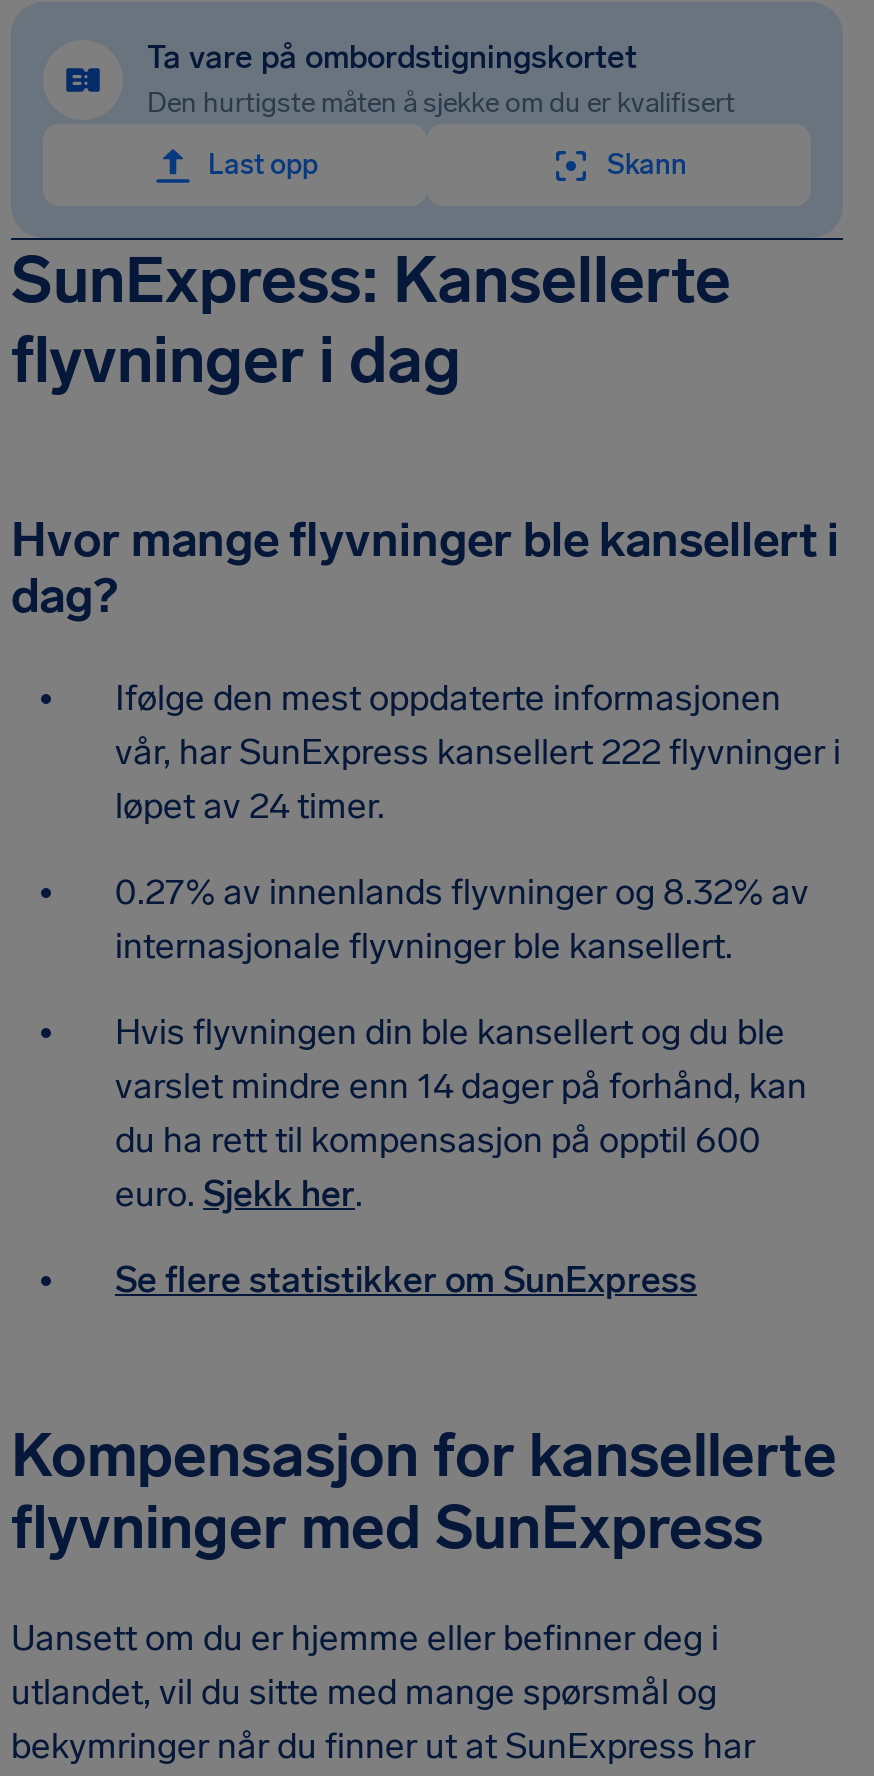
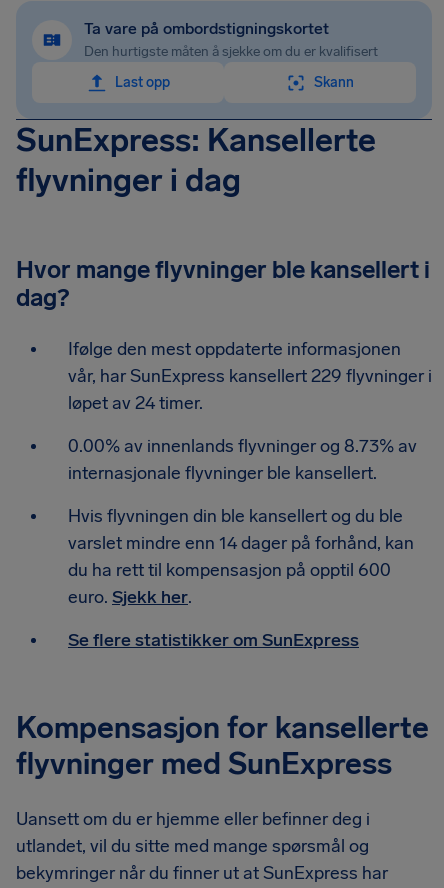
- vår, har SunExpress kansellert 222 flyvninger i
+ vår, har SunExpress kansellert 229 flyvninger i

- 0.27% av innenlands flyvninger og 8.32% av
+ 0.00% av innenlands flyvninger og 8.73% av
